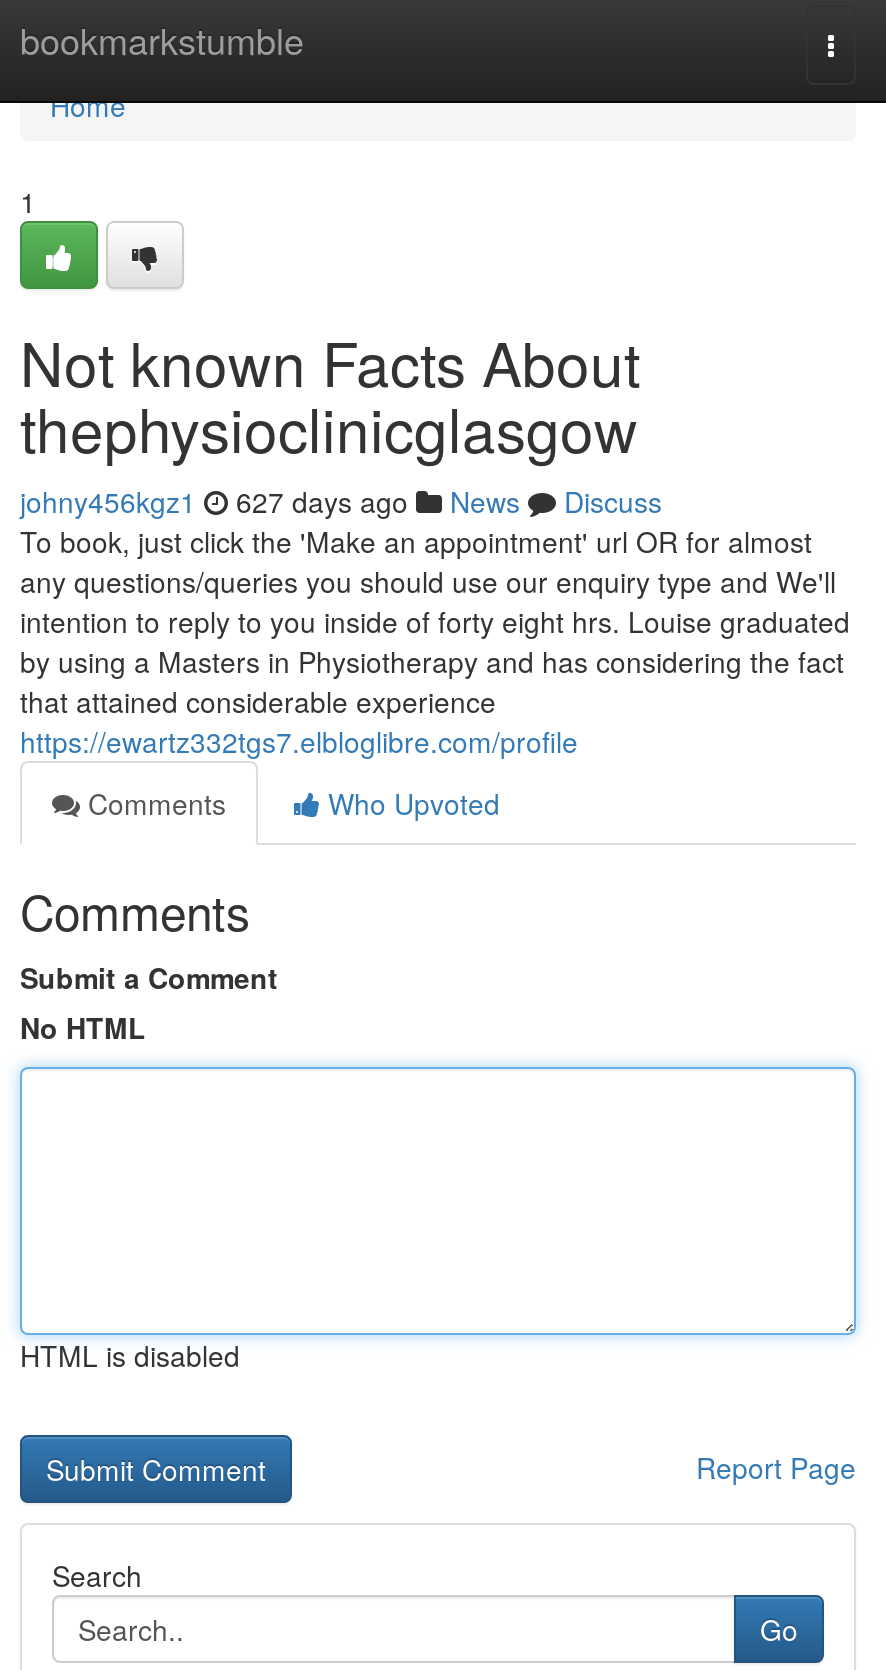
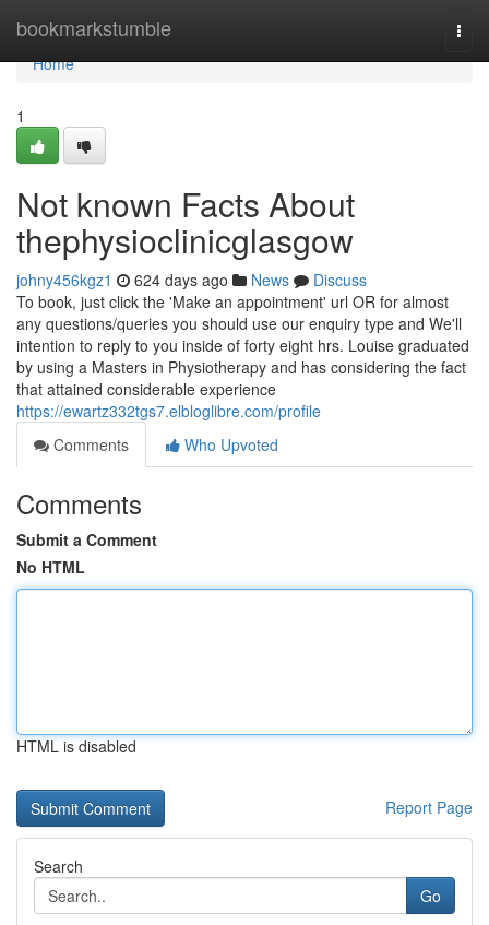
- johny456kgz1 627 days ago News Discuss
+ johny456kgz1 624 days ago News Discuss
